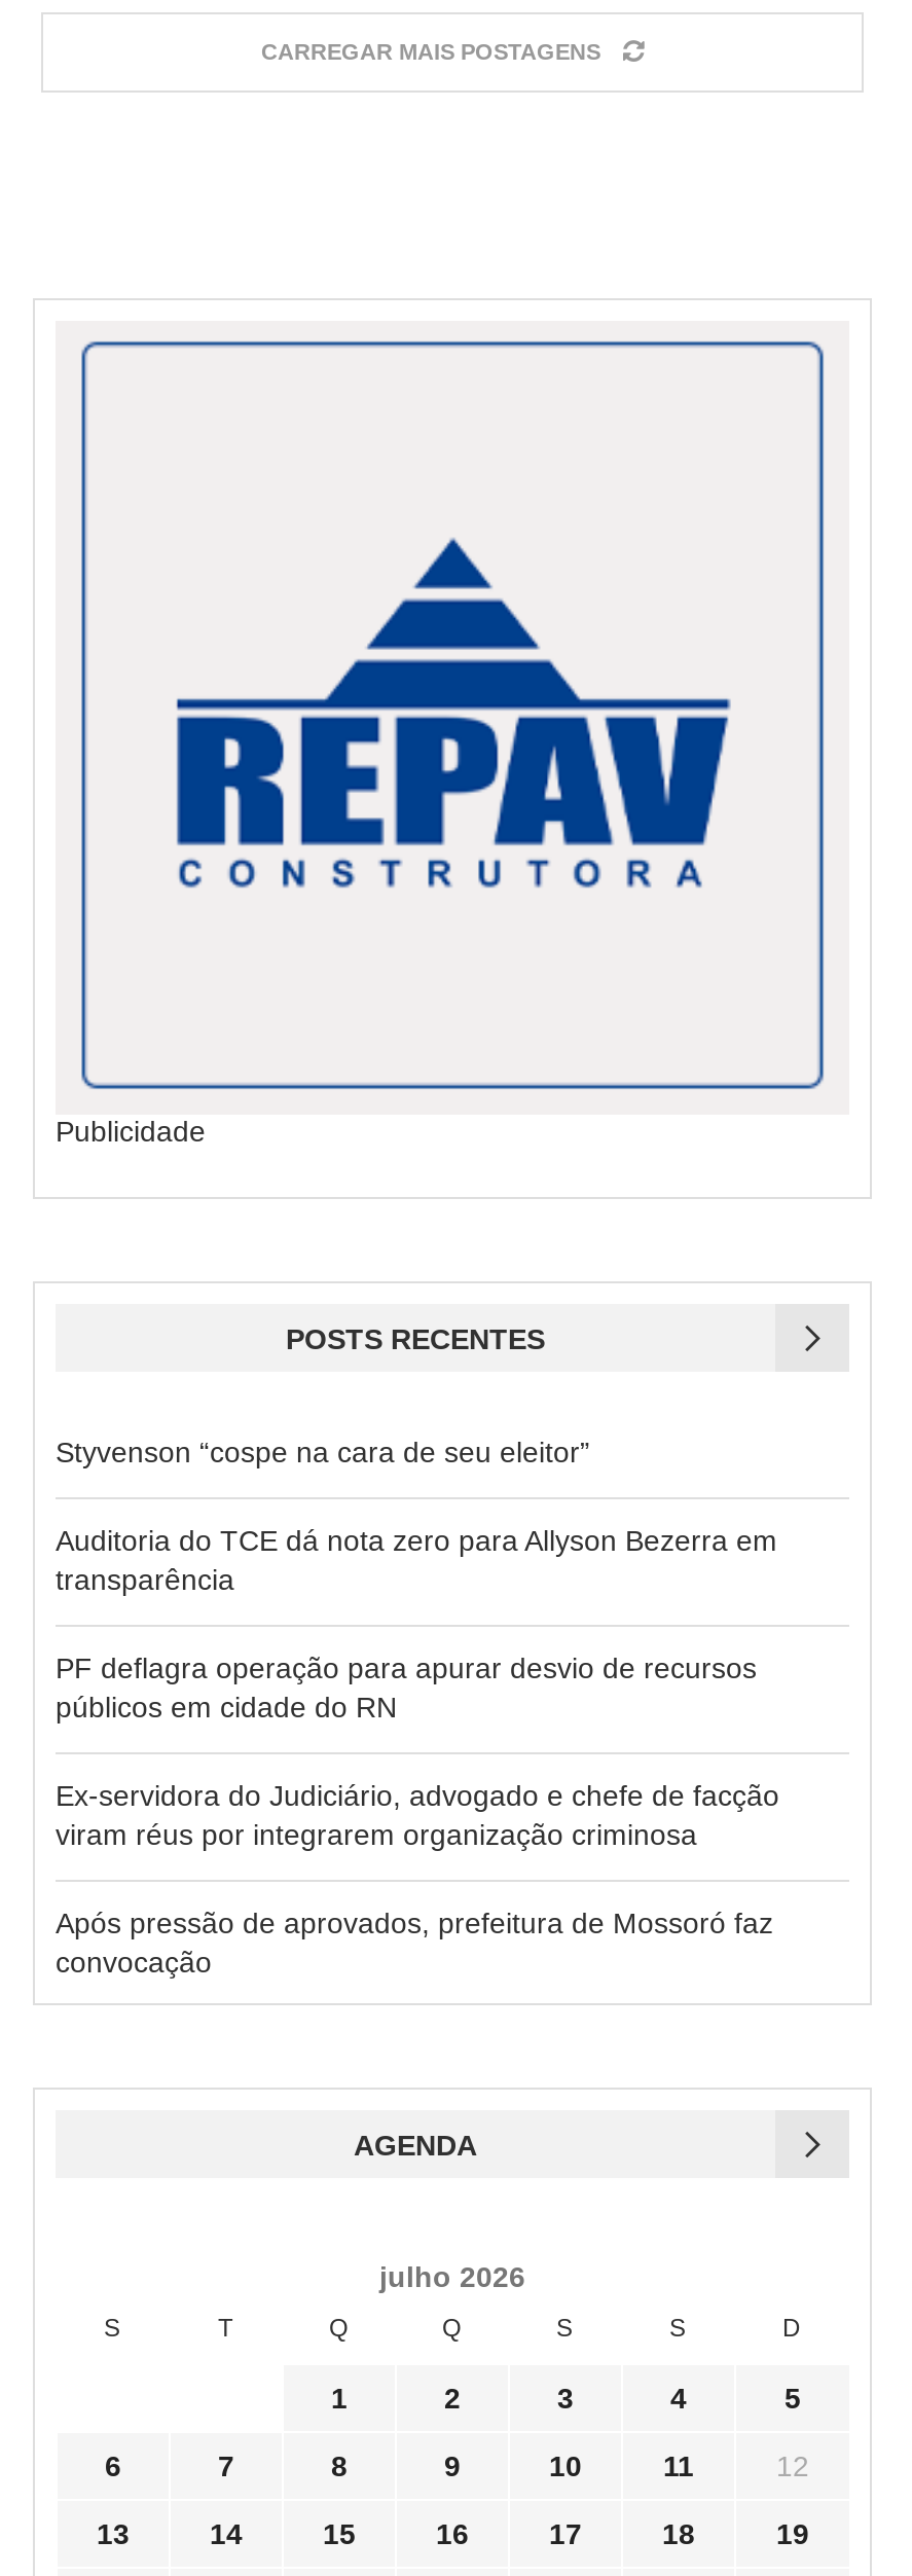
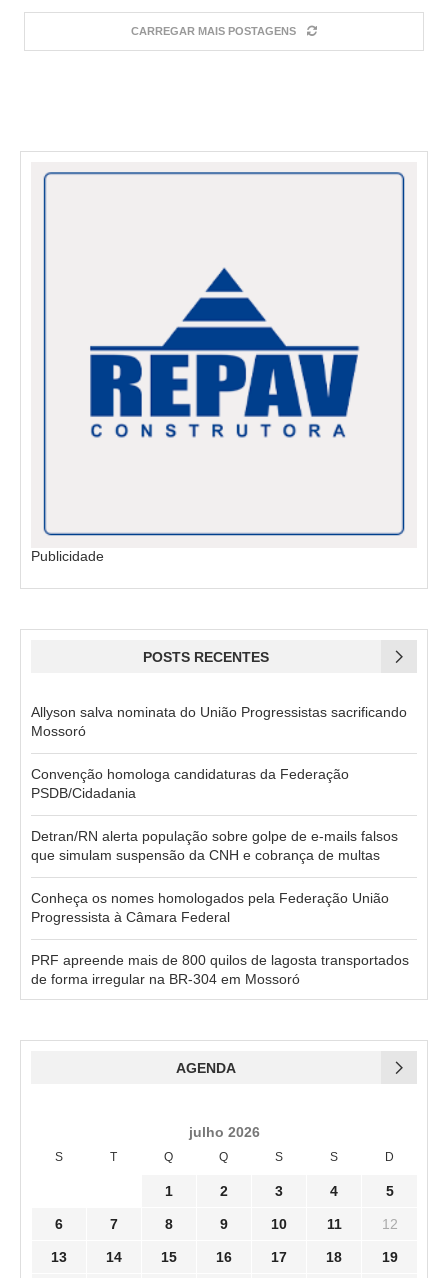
- Styvenson “cospe na cara de seu eleitor”
+ Allyson salva nominata do União Progressistas sacrificando
+ Mossoró

- Auditoria do TCE dá nota zero para Allyson Bezerra em
- transparência
+ Convenção homologa candidaturas da Federação
+ PSDB/Cidadania

- PF deflagra operação para apurar desvio de recursos
- públicos em cidade do RN
+ Detran/RN alerta população sobre golpe de e-mails falsos
+ que simulam suspensão da CNH e cobrança de multas

- Ex-servidora do Judiciário, advogado e chefe de facção
- viram réus por integrarem organização criminosa
+ Conheça os nomes homologados pela Federação União
+ Progressista à Câmara Federal

- Após pressão de aprovados, prefeitura de Mossoró faz
- convocação
+ PRF apreende mais de 800 quilos de lagosta transportados
+ de forma irregular na BR-304 em Mossoró
